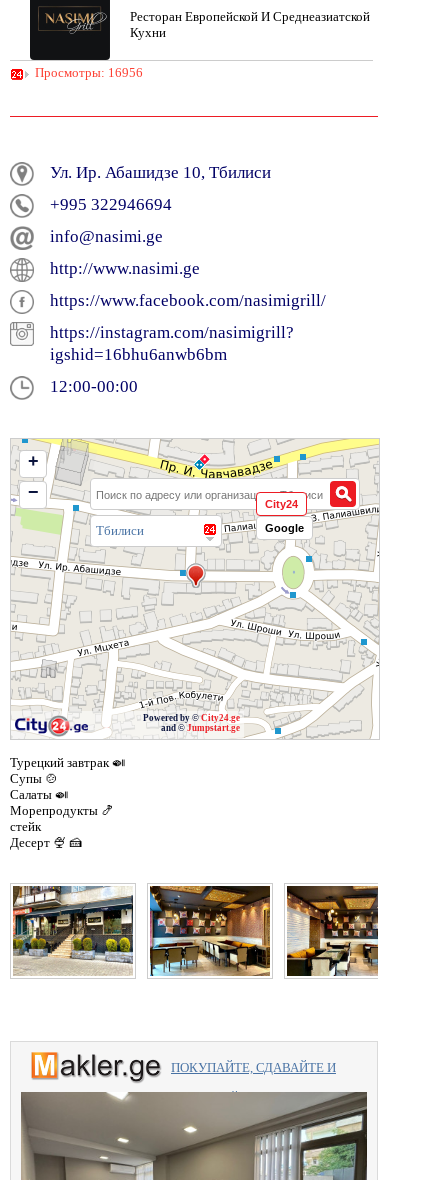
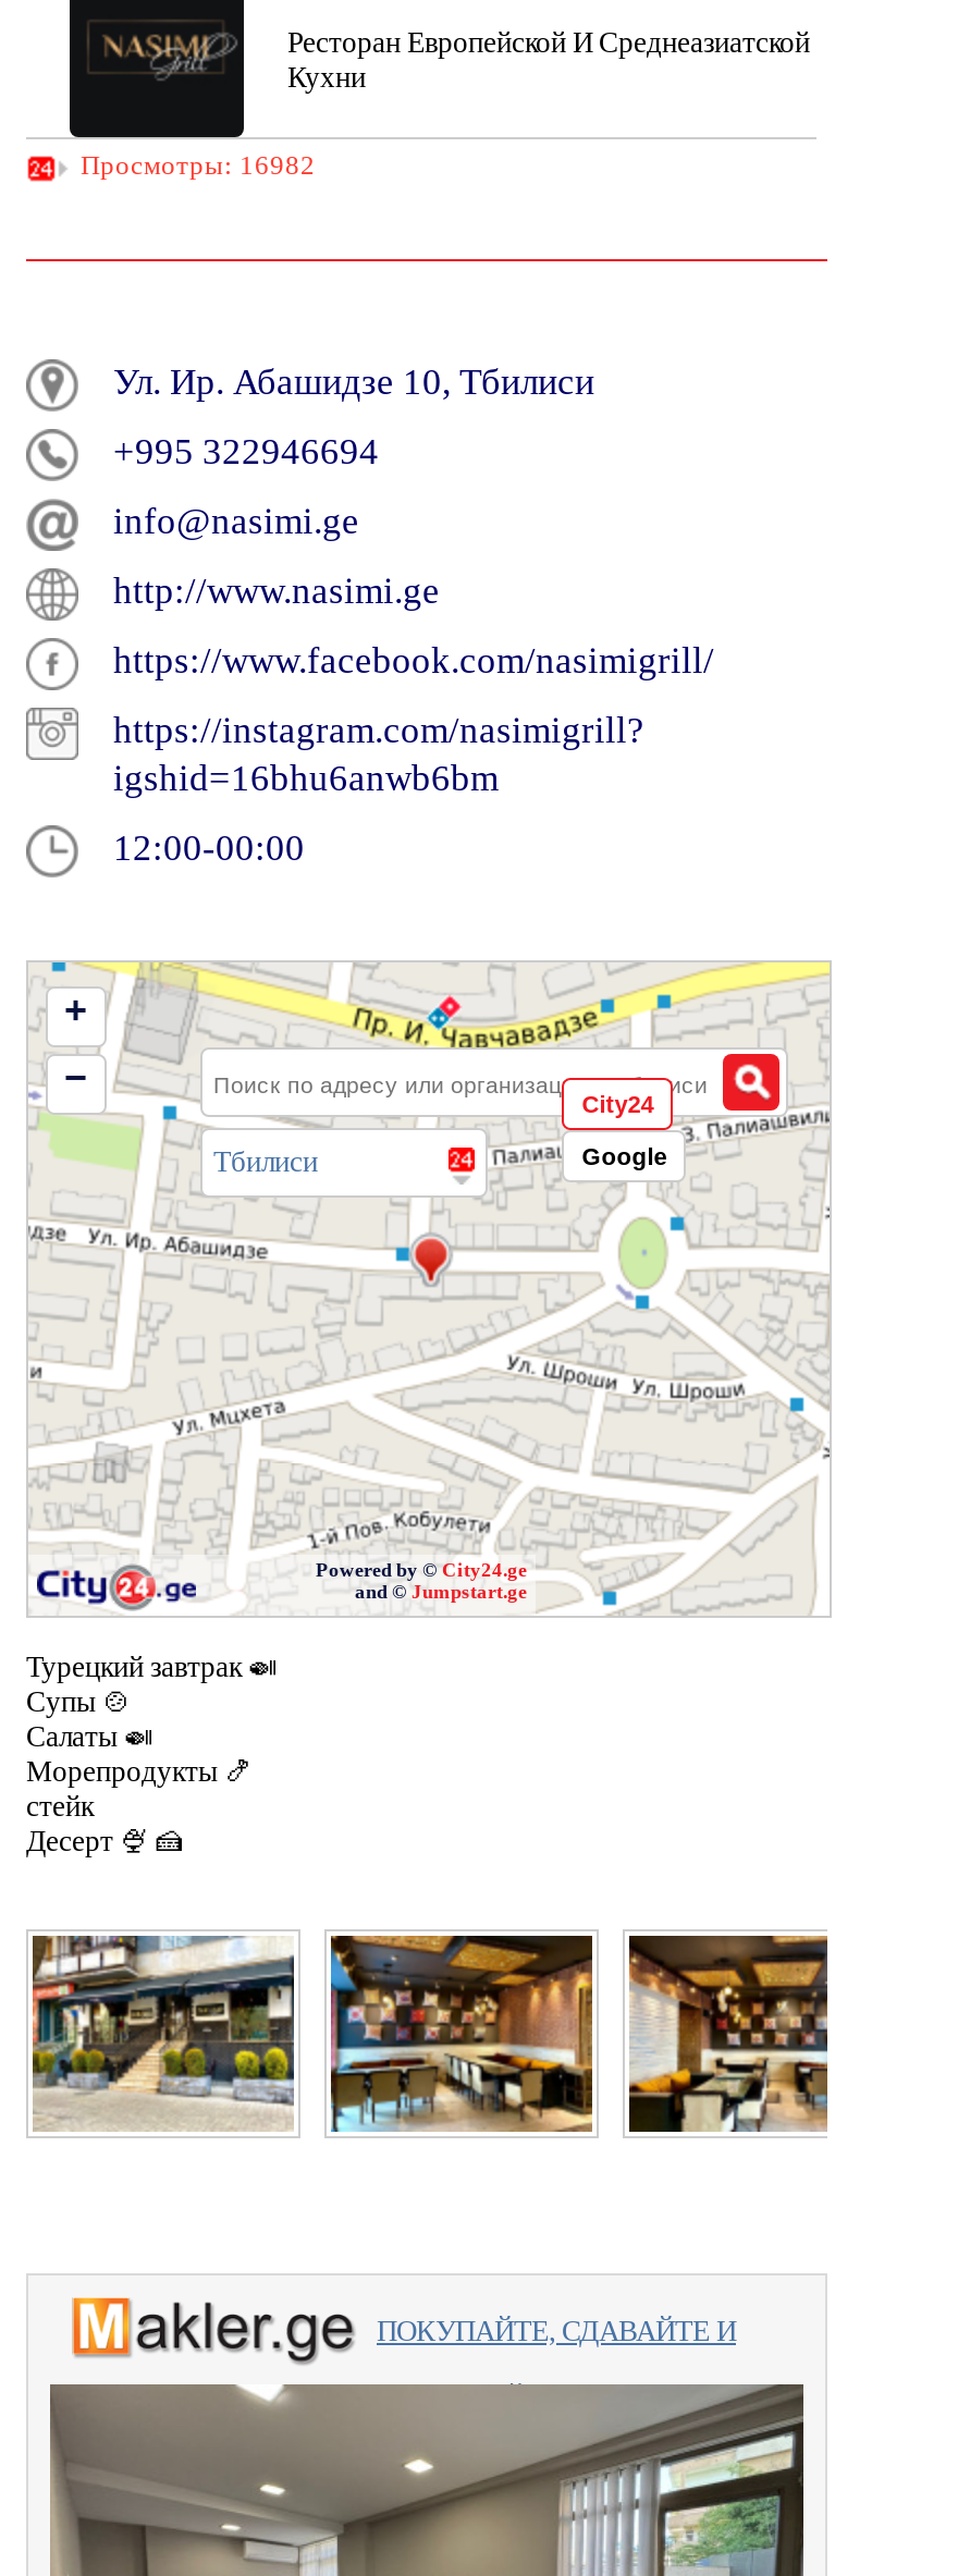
- Просмотры: 16956
+ Просмотры: 16982
